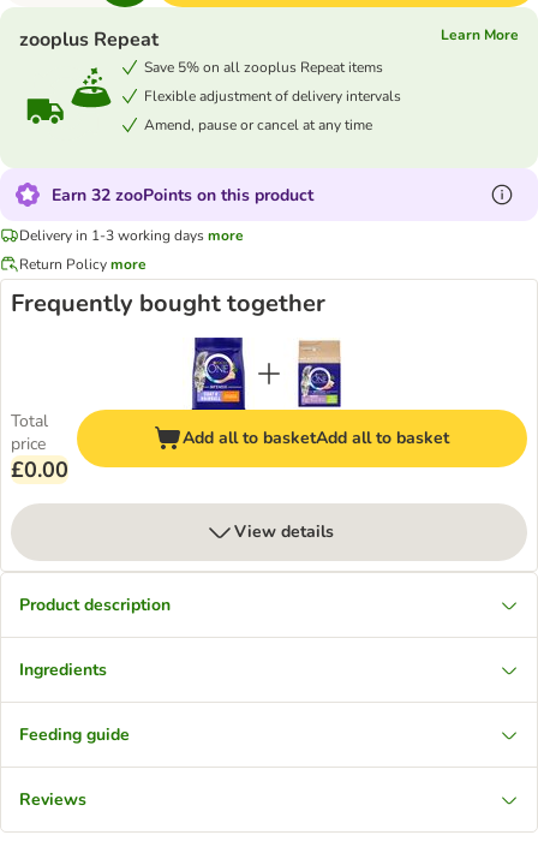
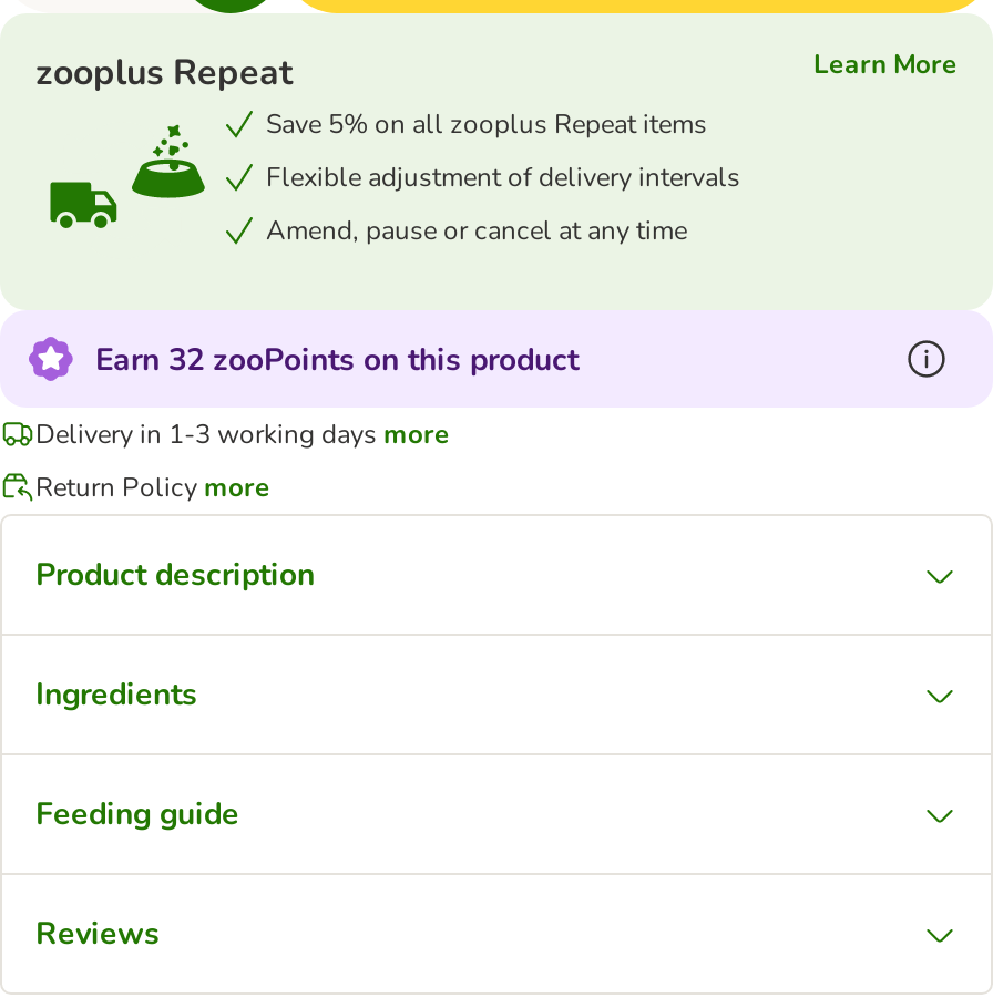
- Frequently bought together

- [image]
- Add all to basketAdd all to basket

- Total
- price
- £0.00

- View details
